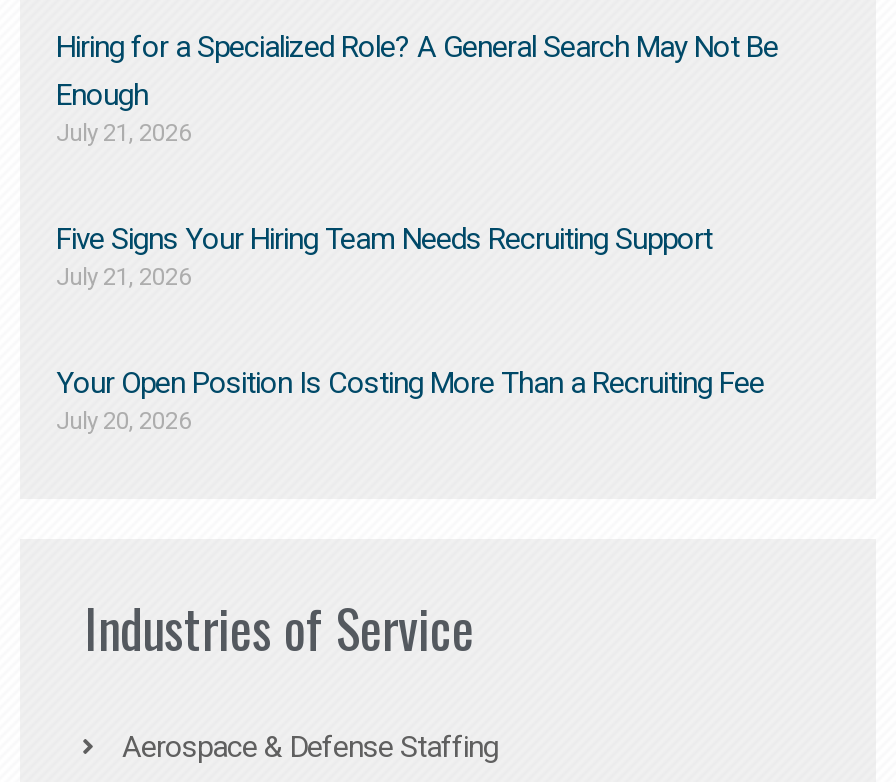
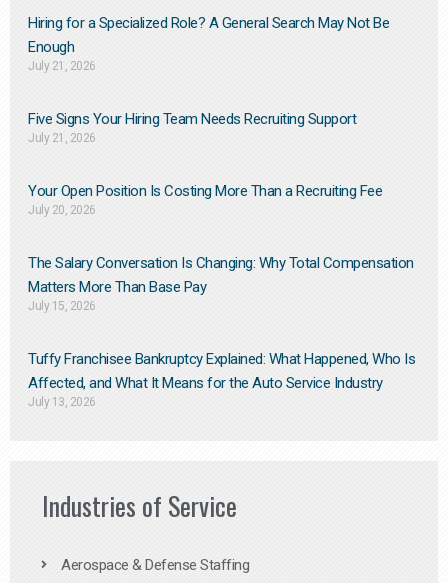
+ The Salary Conversation Is Changing: Why Total Compensation
+ Matters More Than Base Pay
+ July 15, 2026
+ Tuffy Franchisee Bankruptcy Explained: What Happened, Who Is
+ Affected, and What It Means for the Auto Service Industry
+ July 13, 2026
